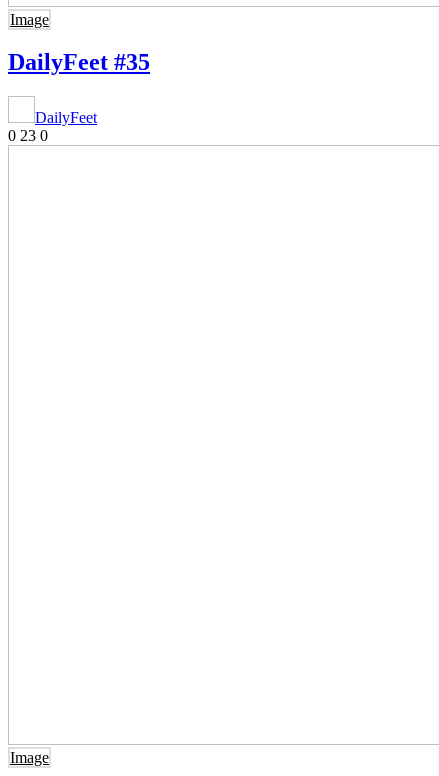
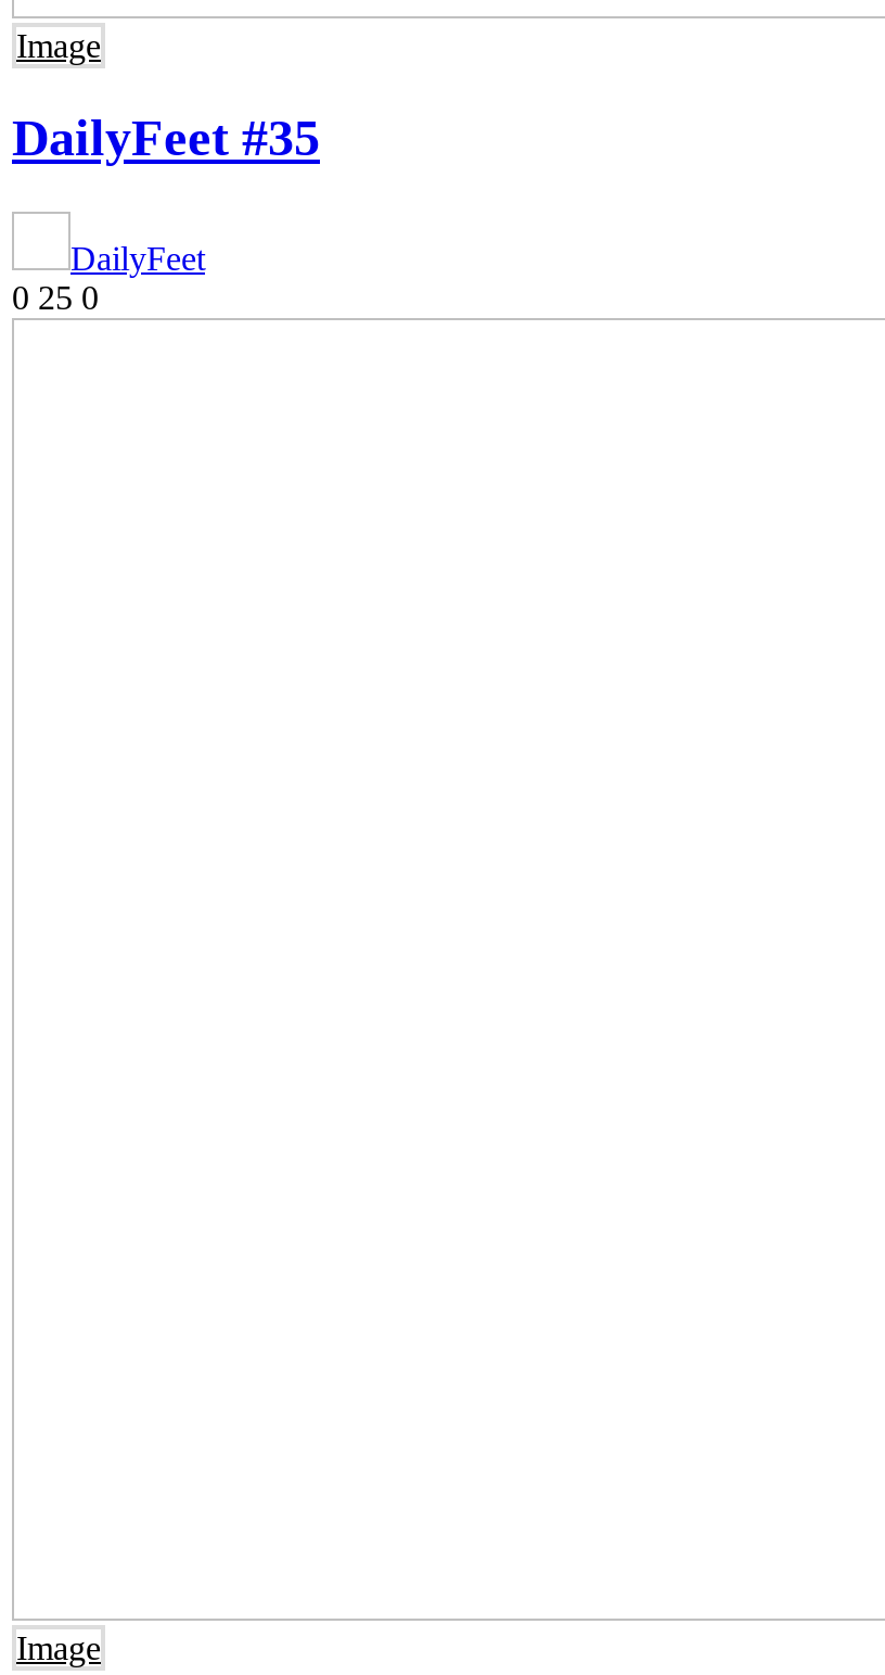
- 0 23 0
+ 0 25 0
